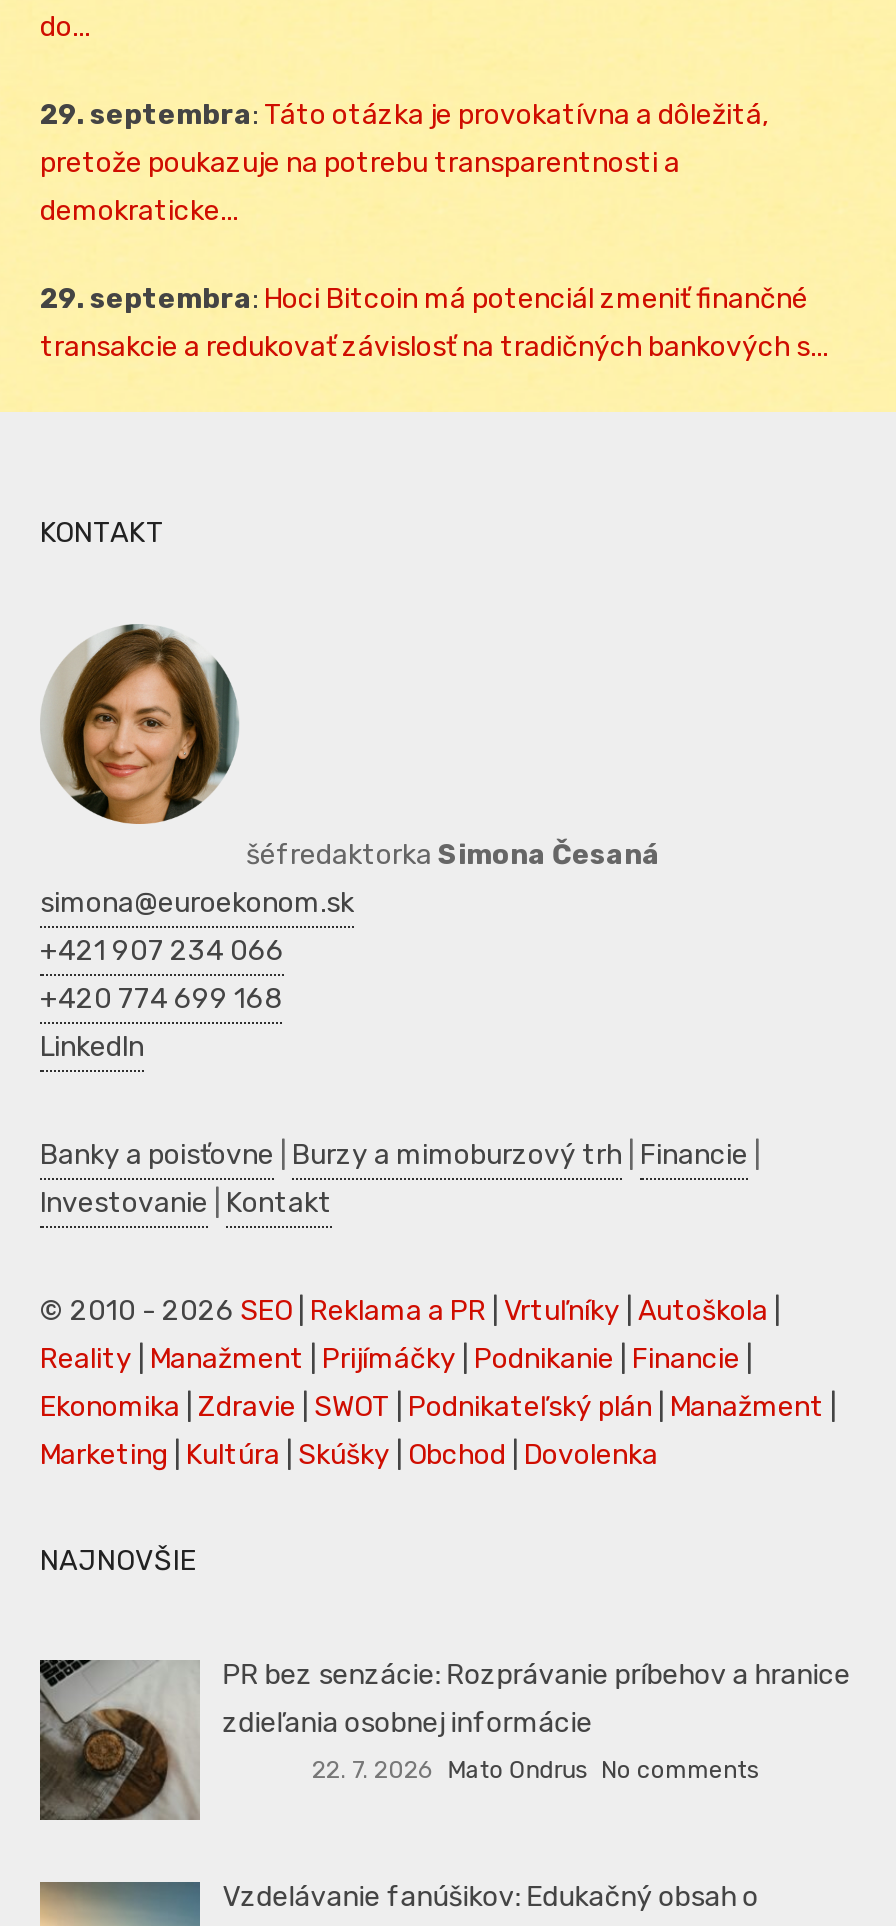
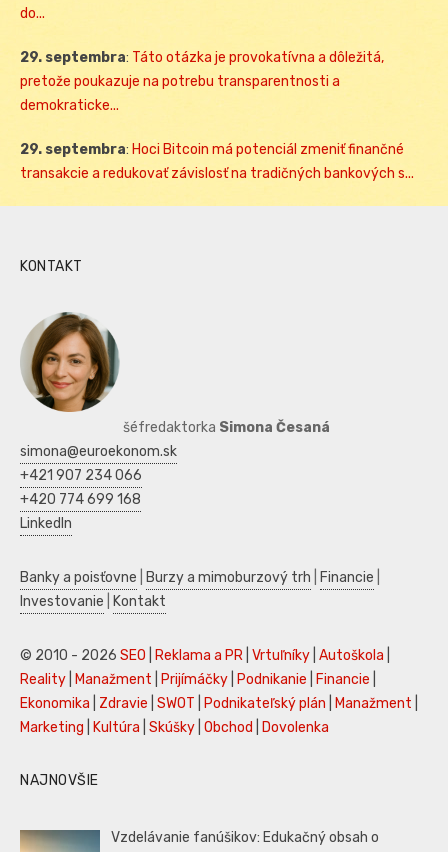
- [image]
- PR bez senzácie: Rozprávanie príbehov a hranice
- zdieľania osobnej informácie
- 22. 7. 2026 Mato Ondrus No comments
